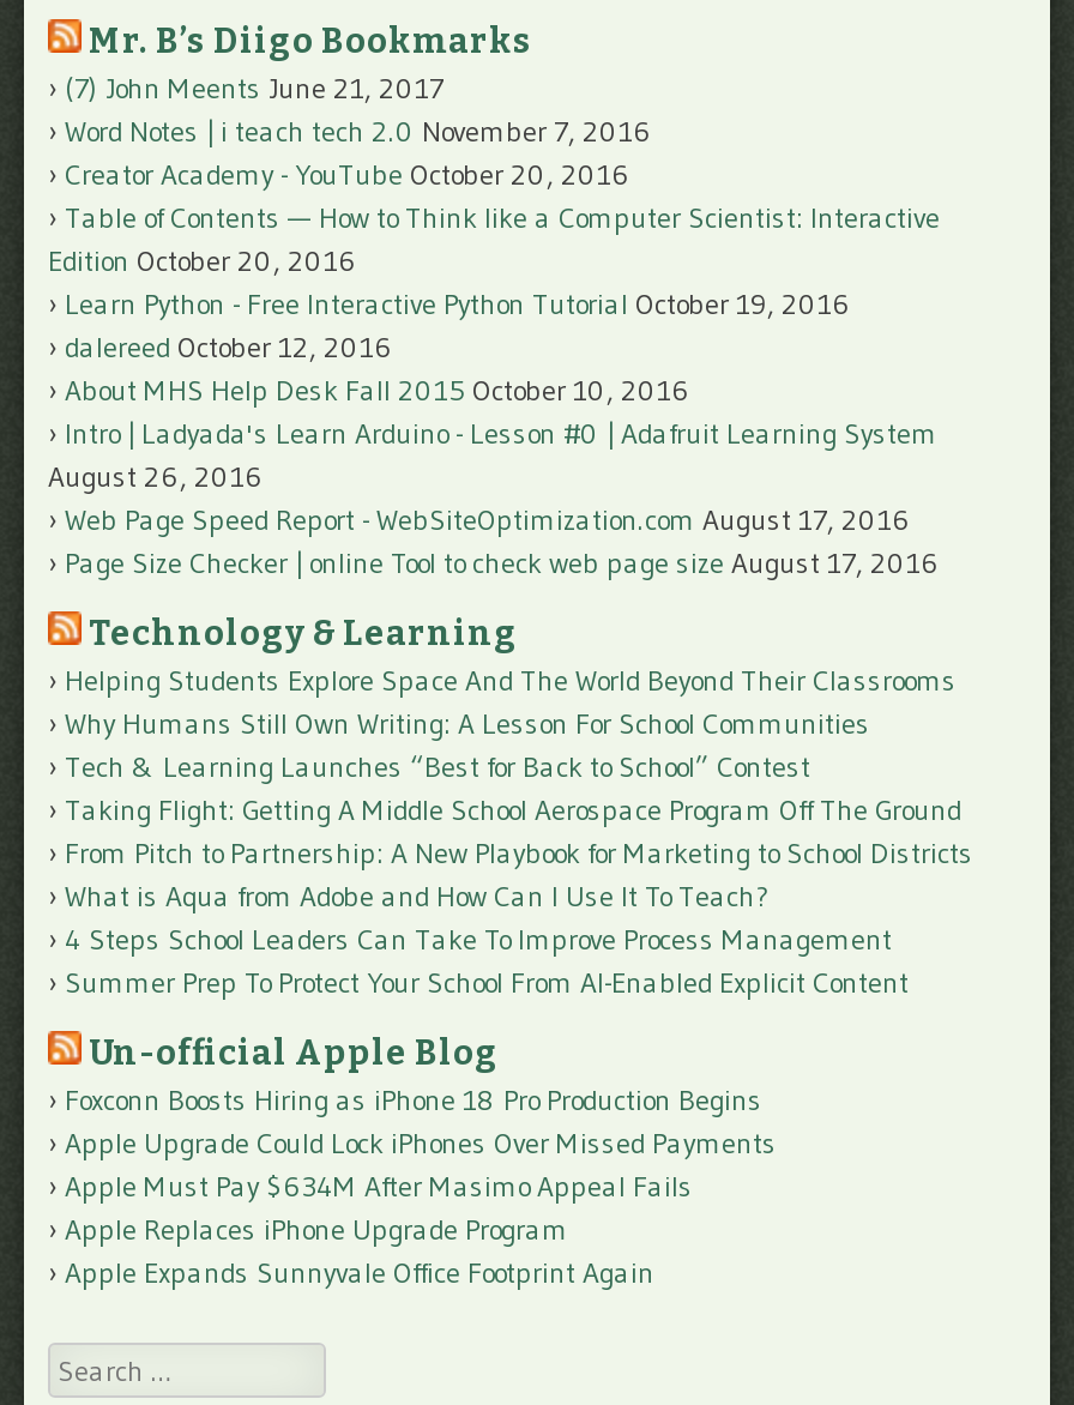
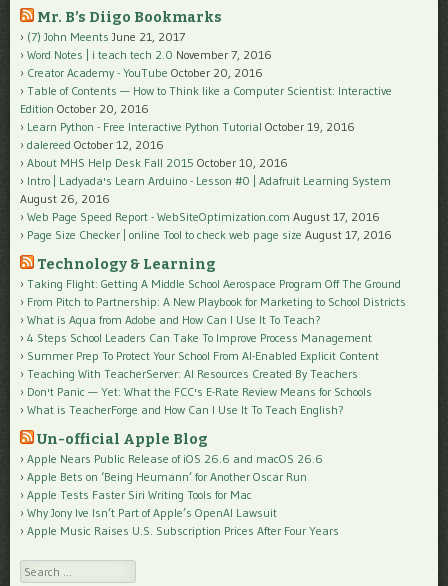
- Helping Students Explore Space And The World Beyond Their Classrooms
- Why Humans Still Own Writing: A Lesson For School Communities
- Tech & Learning Launches “Best for Back to School” Contest

moved up: Taking Flight: Getting A Middle School Aerospace Program Off The Ground | From Pitch to Partnership: A New Playbook for Marketing to School Districts | What is Aqua from Adobe and How Can I Use It To Teach? | 4 Steps School Leaders Can Take To Improve Process Management | Summer Prep To Protect Your School From AI-Enabled Explicit Content

+ Teaching With TeacherServer: AI Resources Created By Teachers
+ Don't Panic — Yet: What the FCC's E-Rate Review Means for Schools
+ What is TeacherForge and How Can I Use It To Teach English?

- Foxconn Boosts Hiring as iPhone 18 Pro Production Begins
- Apple Upgrade Could Lock iPhones Over Missed Payments
- Apple Must Pay $634M After Masimo Appeal Fails
- Apple Replaces iPhone Upgrade Program
- Apple Expands Sunnyvale Office Footprint Again
+ Apple Nears Public Release of iOS 26.6 and macOS 26.6
+ Apple Bets on ‘Being Heumann’ for Another Oscar Run
+ Apple Tests Faster Siri Writing Tools for Mac
+ Why Jony Ive Isn’t Part of Apple’s OpenAI Lawsuit
+ Apple Music Raises U.S. Subscription Prices After Four Years
